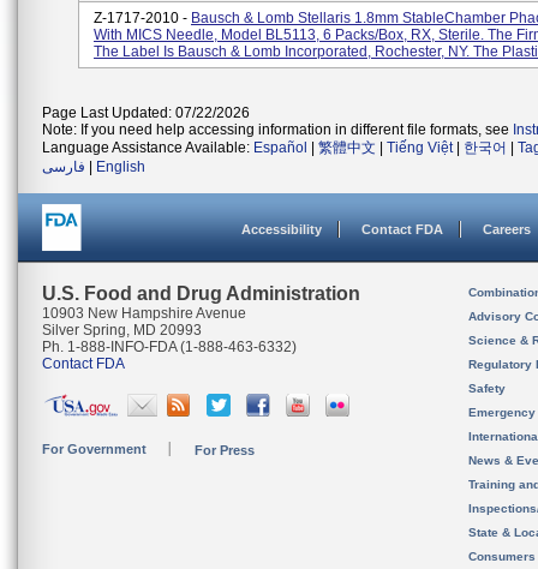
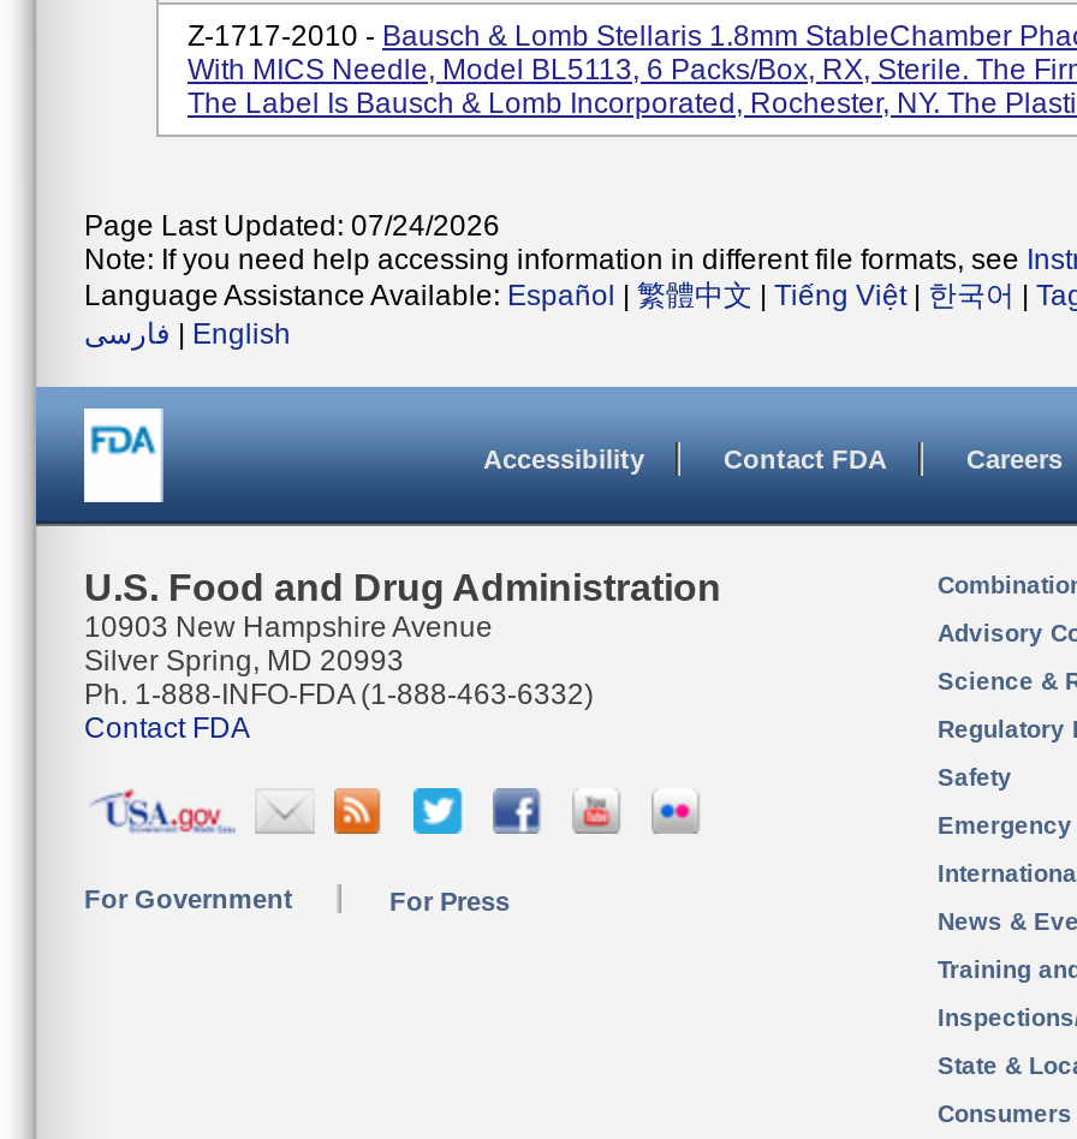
- Page Last Updated: 07/22/2026
+ Page Last Updated: 07/24/2026
